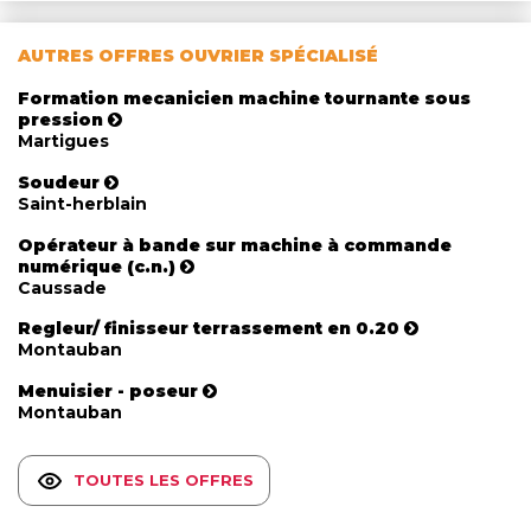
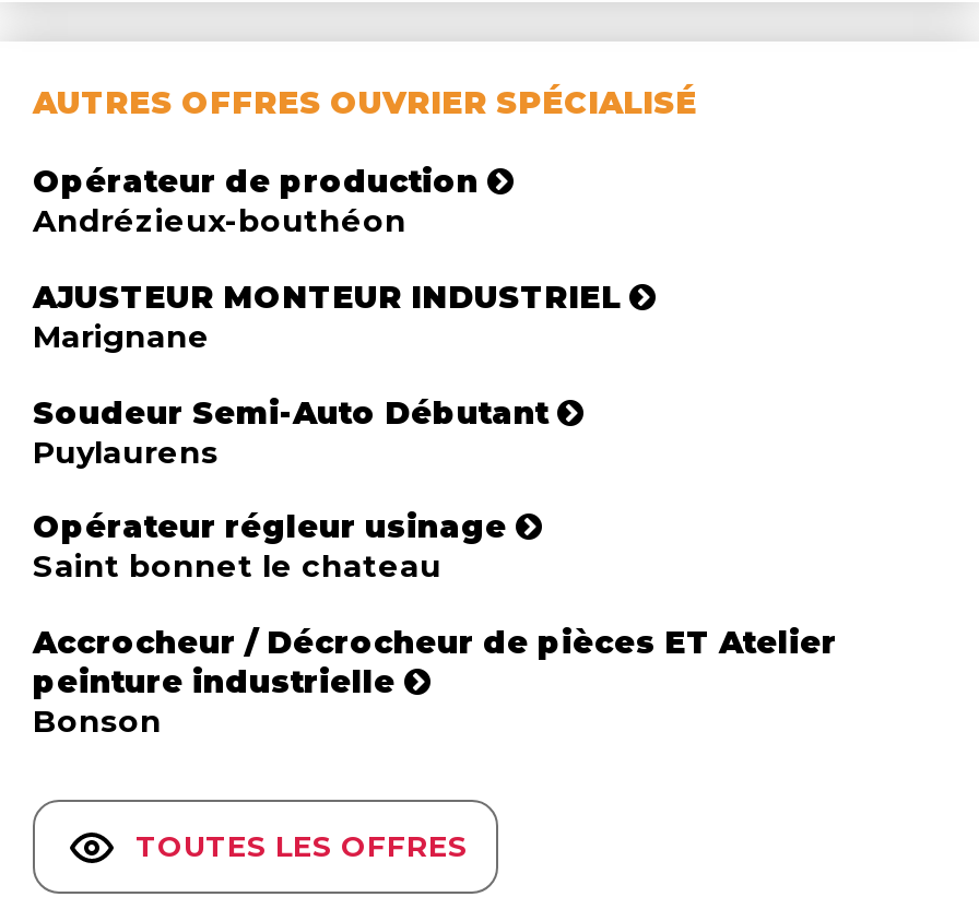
- Formation mecanicien machine tournante sous
- pression
- Martigues
+ Opérateur de production
+ Andrézieux-bouthéon

- Soudeur
- Saint-herblain
+ AJUSTEUR MONTEUR INDUSTRIEL
+ Marignane

- Opérateur à bande sur machine à commande
- numérique (c.n.)
- Caussade
+ Soudeur Semi-Auto Débutant
+ Puylaurens

- Regleur/ finisseur terrassement en 0.20
- Montauban
+ Opérateur régleur usinage
+ Saint bonnet le chateau

- Menuisier - poseur
- Montauban
+ Accrocheur / Décrocheur de pièces ET Atelier
+ peinture industrielle
+ Bonson
